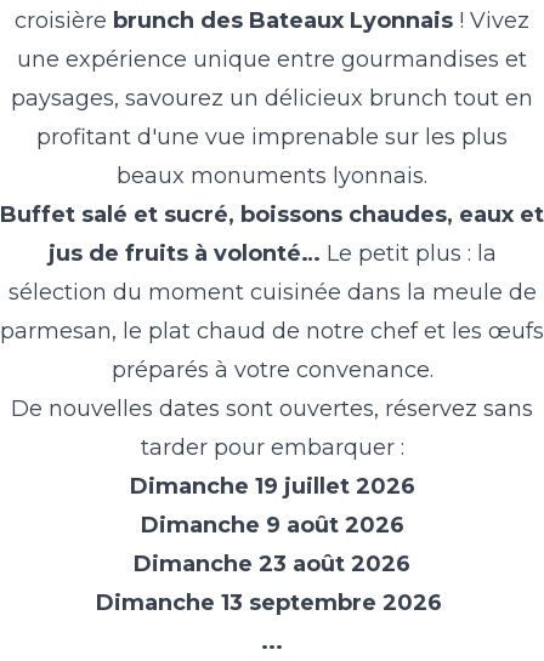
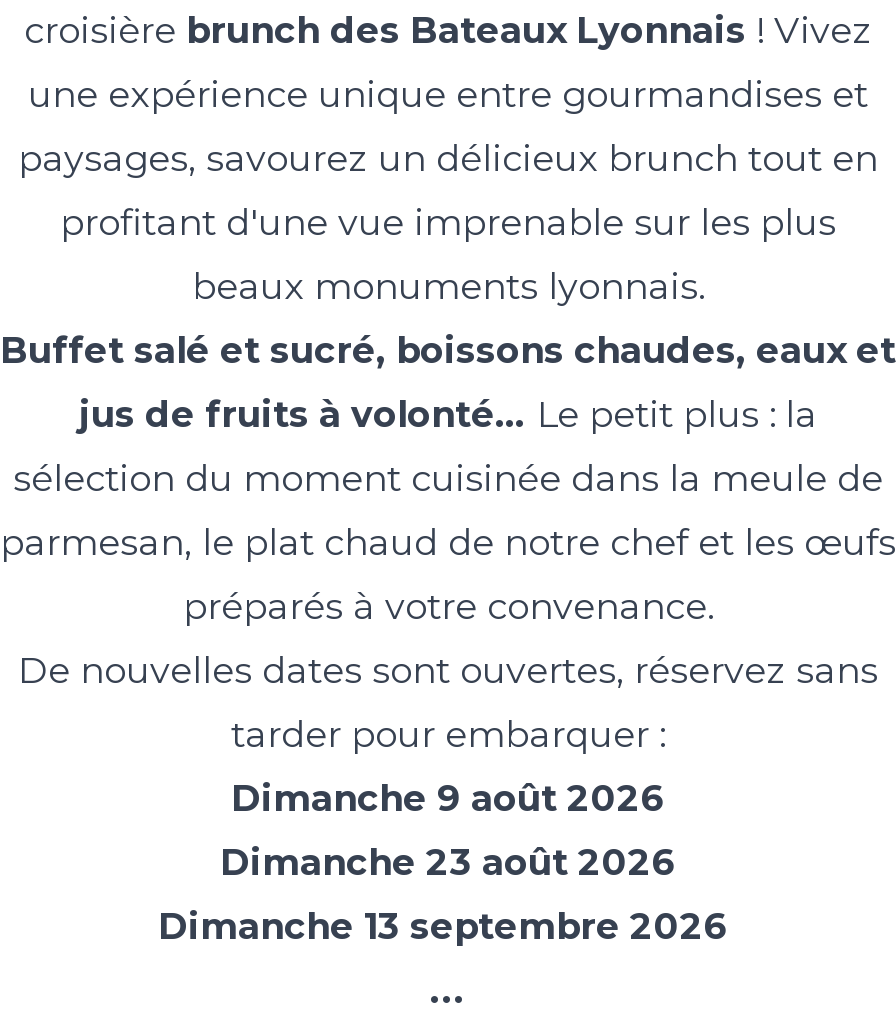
- Dimanche 19 juillet 2026
